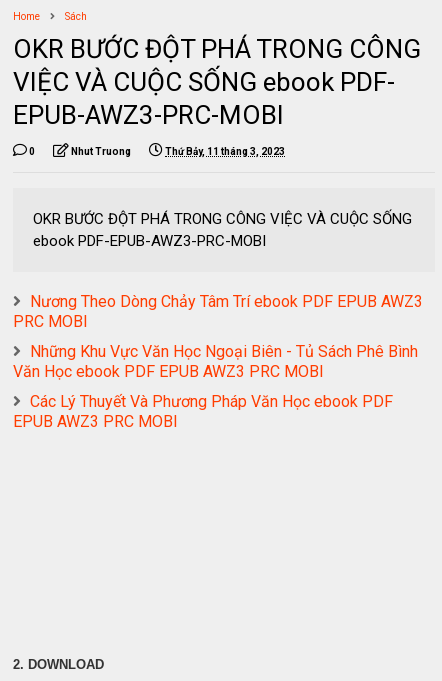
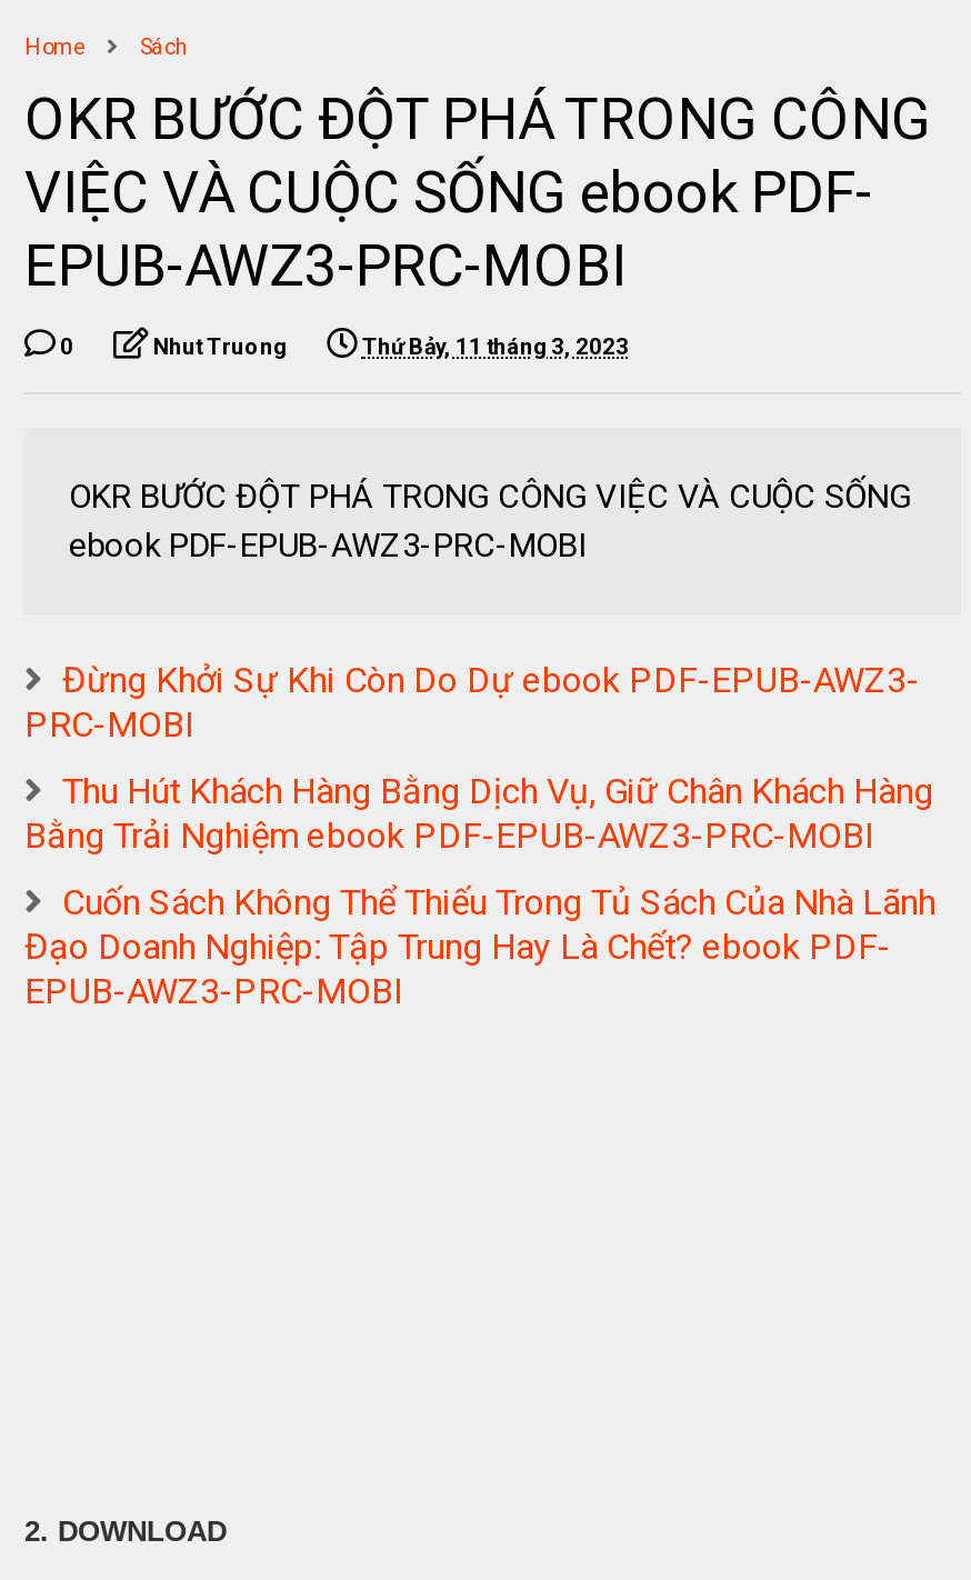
- Nương Theo Dòng Chảy Tâm Trí ebook PDF EPUB AWZ3
- PRC MOBI
+ Đừng Khởi Sự Khi Còn Do Dự ebook PDF-EPUB-AWZ3-
+ PRC-MOBI

- Những Khu Vực Văn Học Ngoại Biên - Tủ Sách Phê Bình
- Văn Học ebook PDF EPUB AWZ3 PRC MOBI
+ Thu Hút Khách Hàng Bằng Dịch Vụ, Giữ Chân Khách Hàng
+ Bằng Trải Nghiệm ebook PDF-EPUB-AWZ3-PRC-MOBI

- Các Lý Thuyết Và Phương Pháp Văn Học ebook PDF
- EPUB AWZ3 PRC MOBI
+ Cuốn Sách Không Thể Thiếu Trong Tủ Sách Của Nhà Lãnh
+ Đạo Doanh Nghiệp: Tập Trung Hay Là Chết? ebook PDF-
+ EPUB-AWZ3-PRC-MOBI
